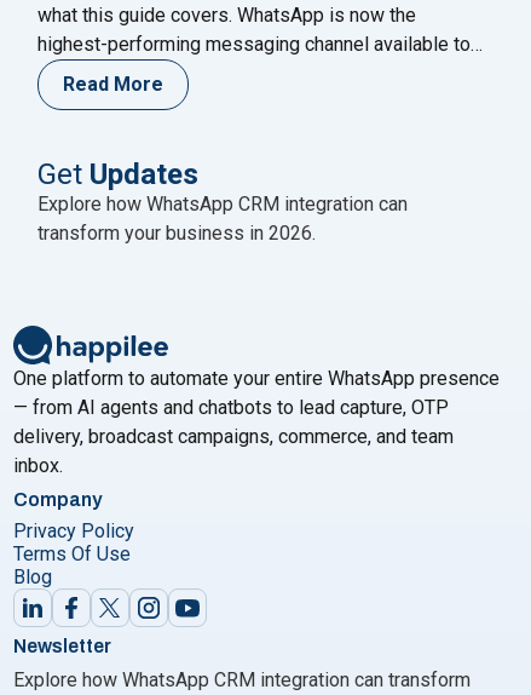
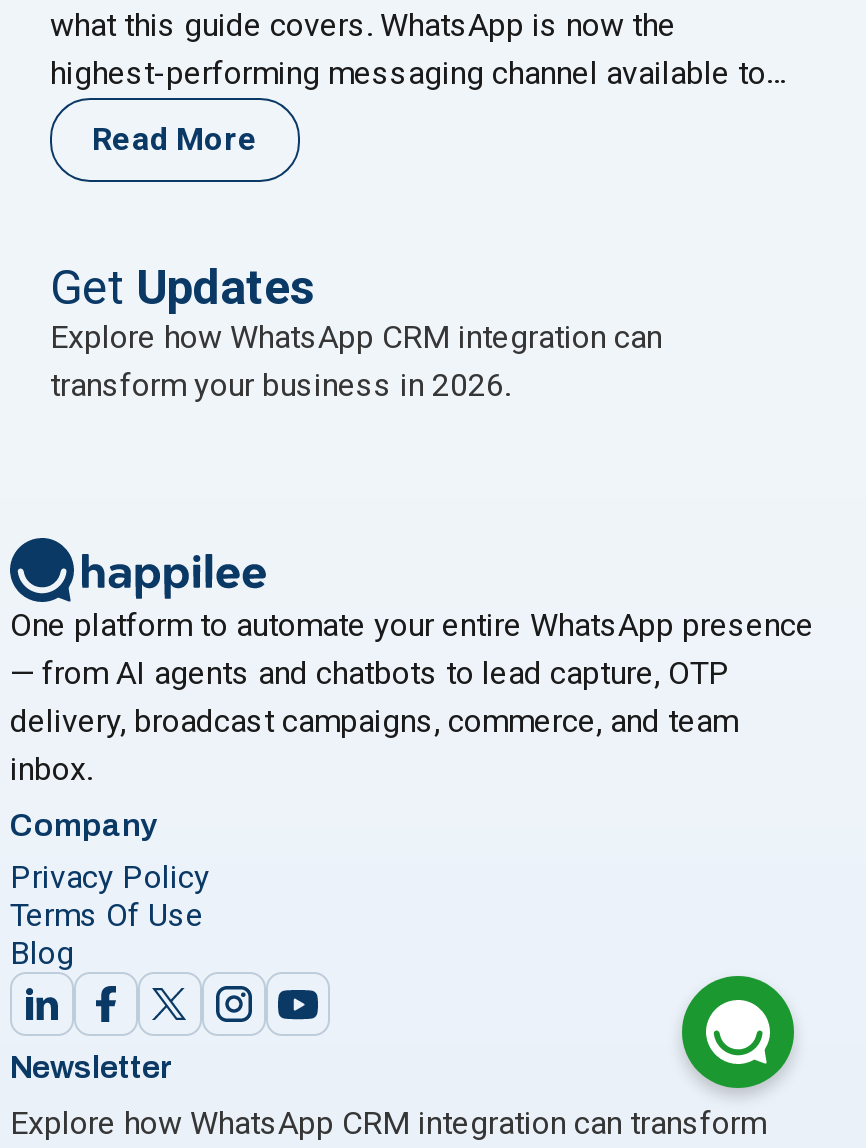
+ [image]
